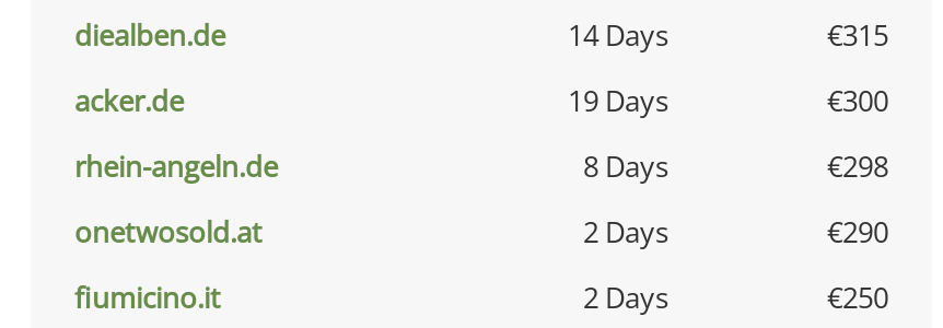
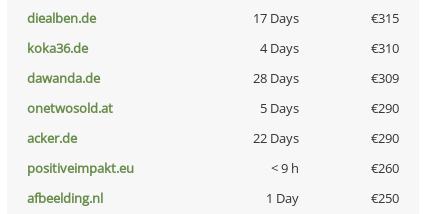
- 14 Days
+ 17 Days

- acker.de
- 19 Days
- €300
+ koka36.de
+ 4 Days
+ €310

- rhein-angeln.de
- 8 Days
- €298
+ dawanda.de
+ 28 Days
+ €309

- 2 Days
+ 5 Days

- fiumicino.it
- 2 Days
+ acker.de
+ 22 Days
+ €290
+ positiveimpakt.eu
+ < 9 h
+ €260
+ afbeelding.nl
+ 1 Day
